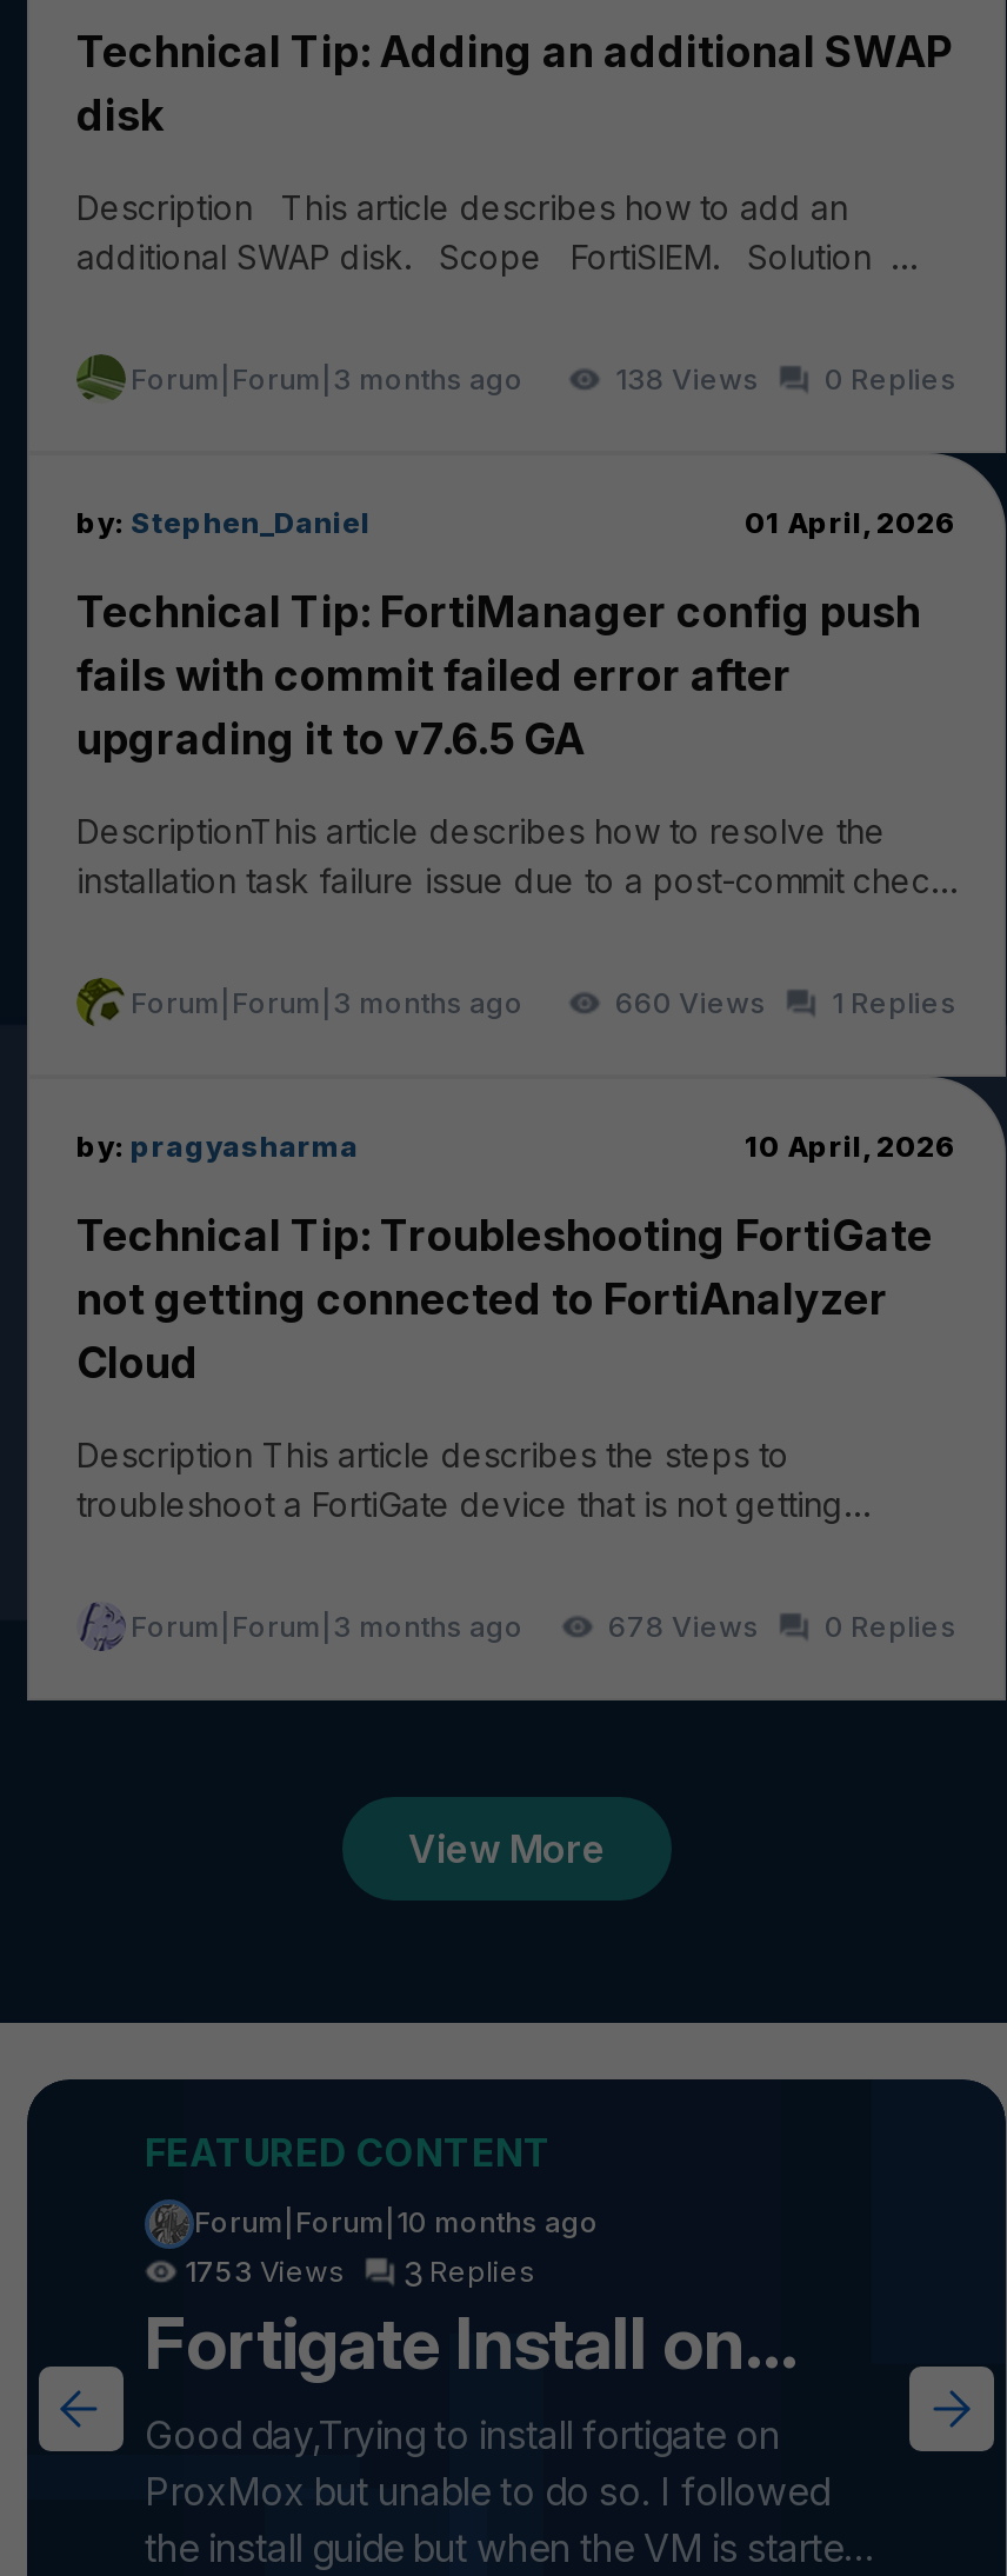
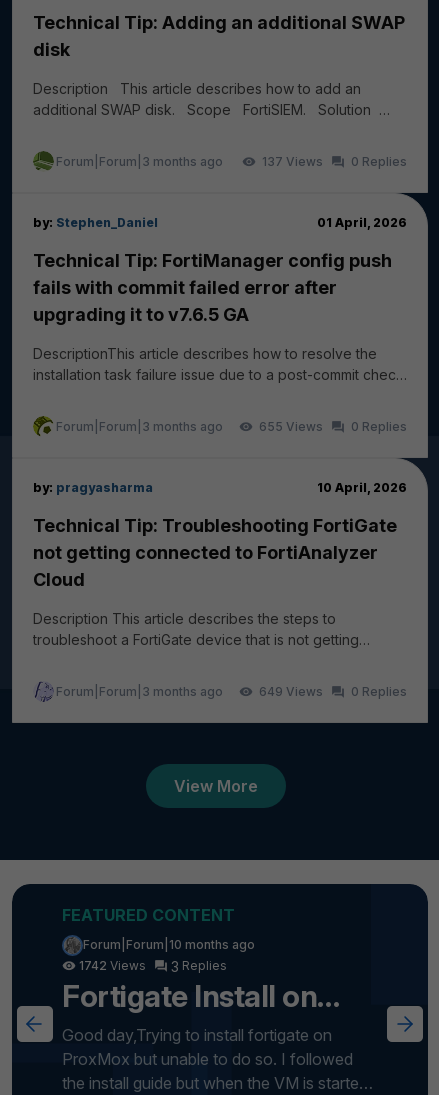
- 138
+ 137

- 660
+ 655

- 1
+ 0

- 678
+ 649

- 1753
+ 1742
